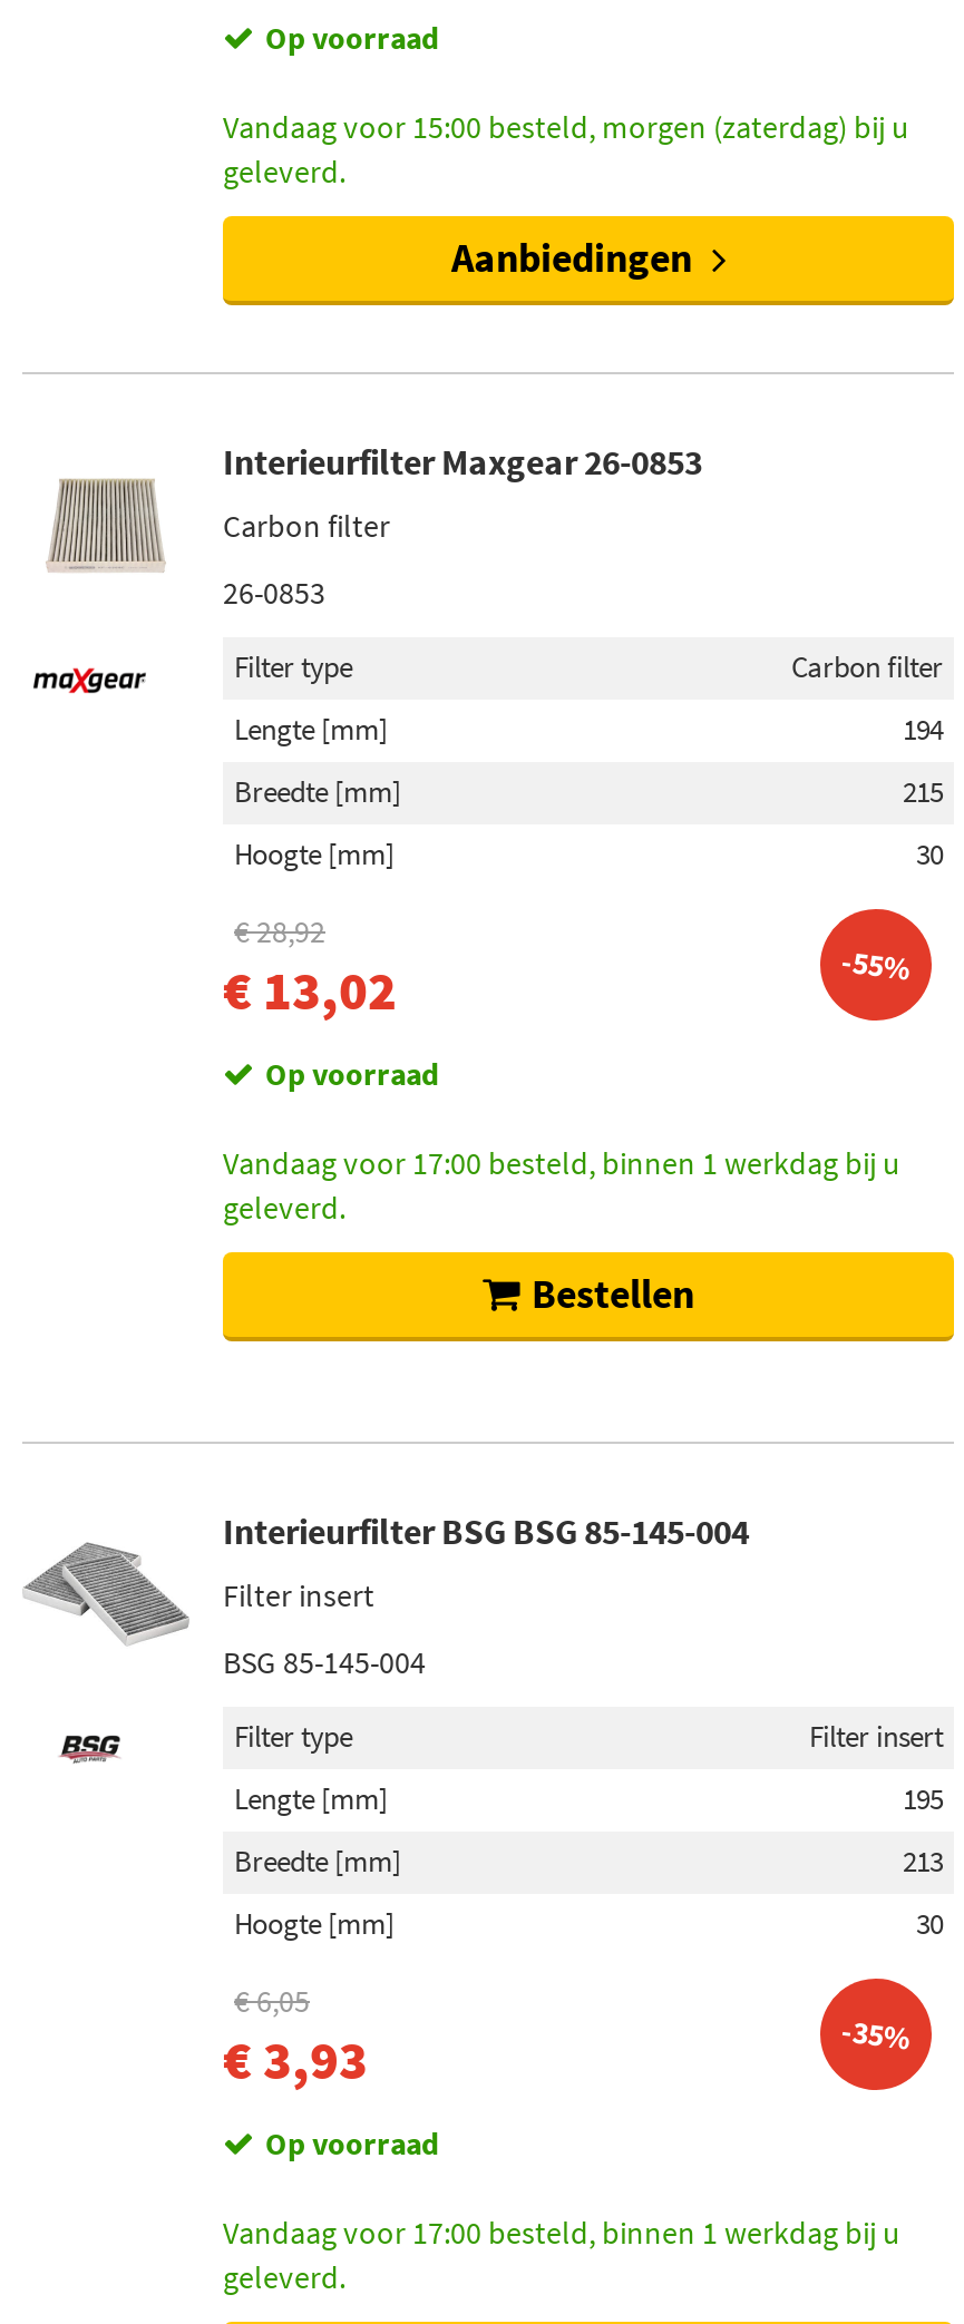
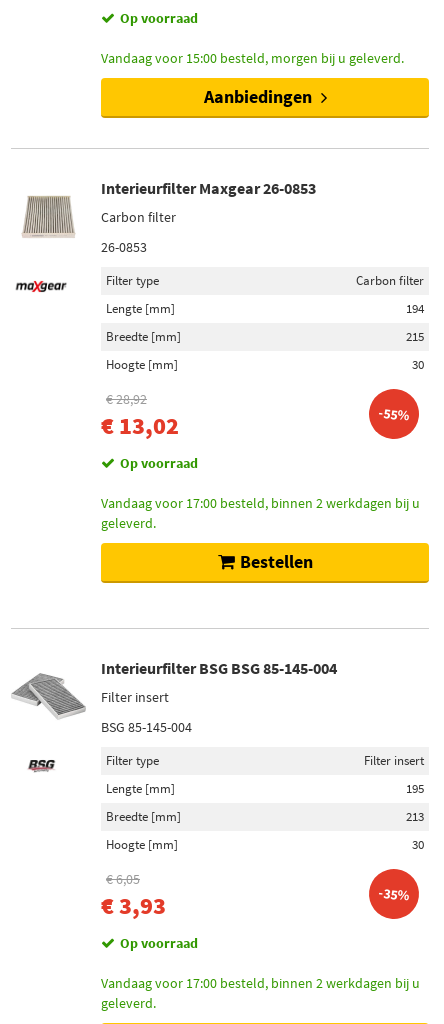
- Vandaag voor 15:00 besteld, morgen (zaterdag) bij u
- geleverd.
+ Vandaag voor 15:00 besteld, morgen bij u geleverd.

- Vandaag voor 17:00 besteld, binnen 1 werkdag bij u
+ Vandaag voor 17:00 besteld, binnen 2 werkdagen bij u

- Vandaag voor 17:00 besteld, binnen 1 werkdag bij u
+ Vandaag voor 17:00 besteld, binnen 2 werkdagen bij u
